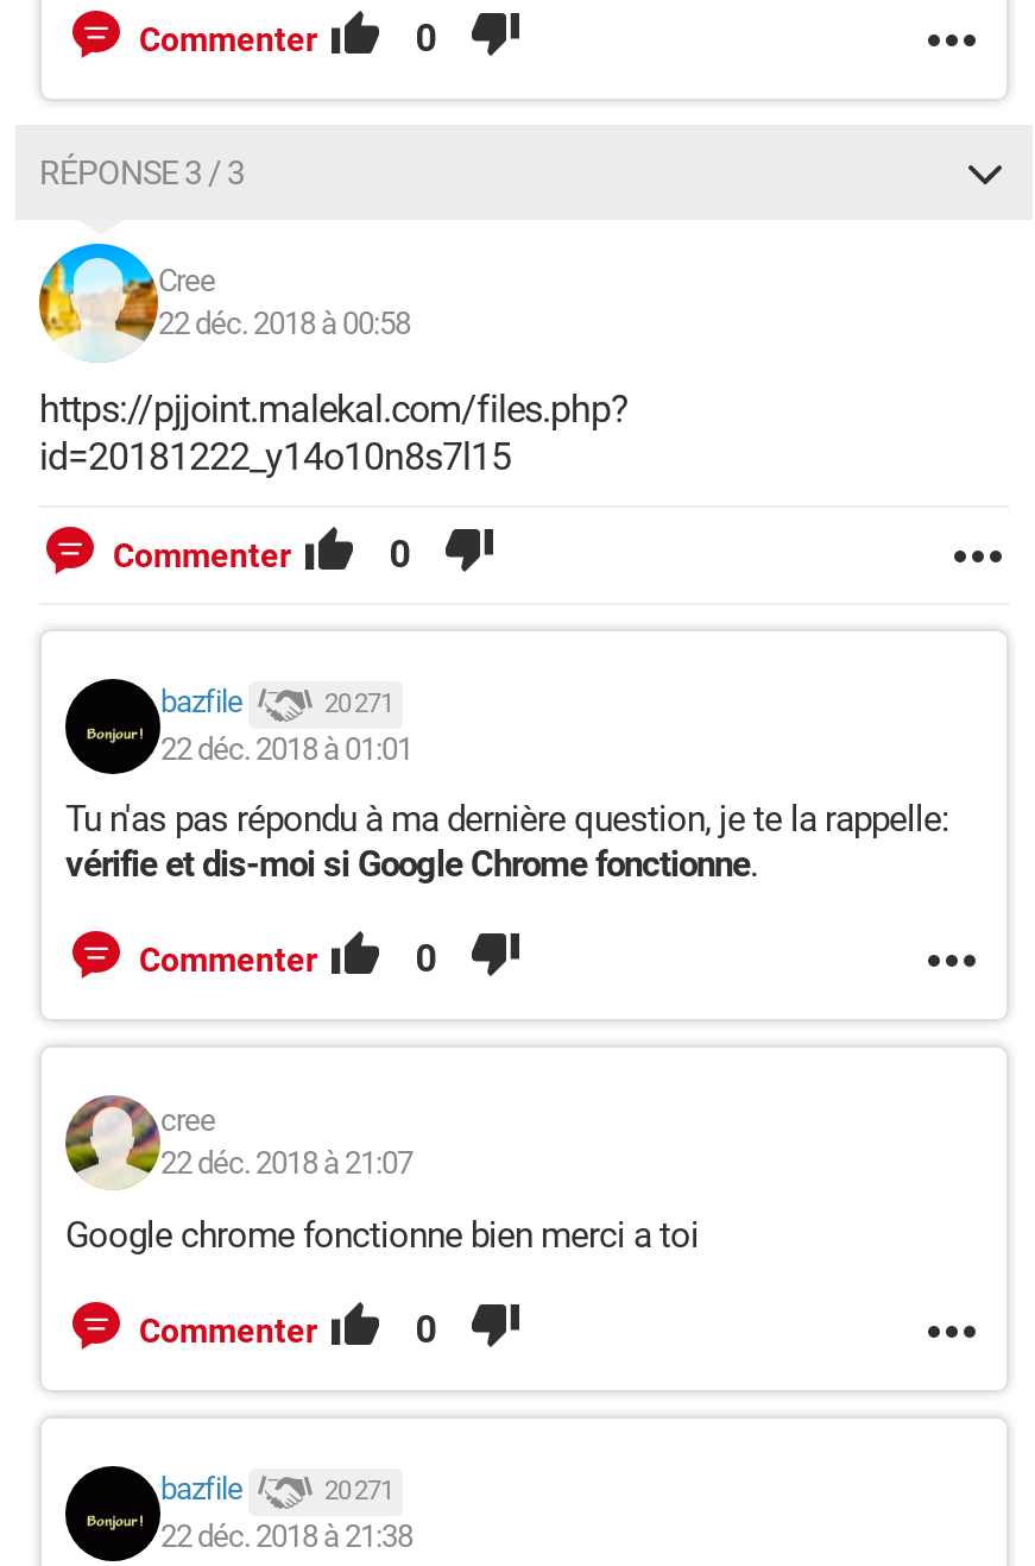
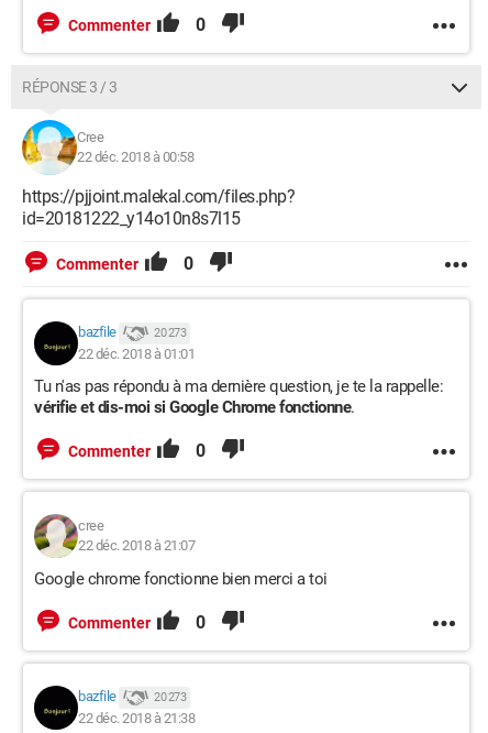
- 20 271
+ 20 273

- 20 271
+ 20 273
